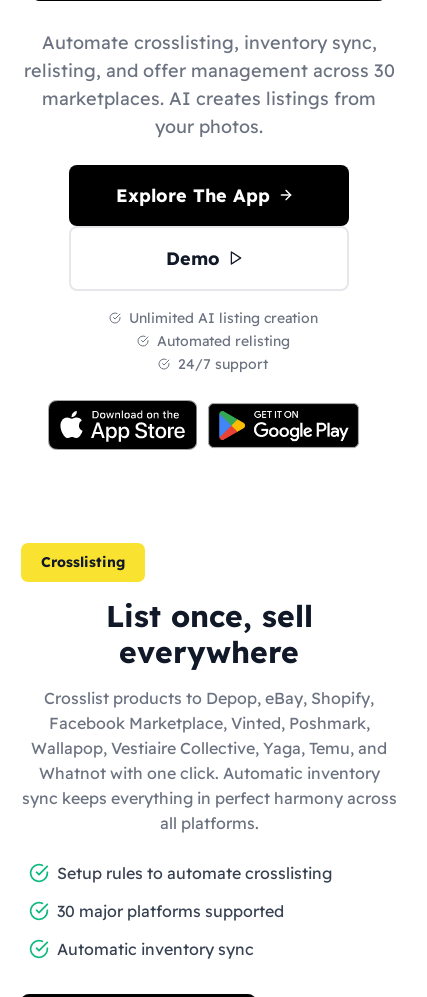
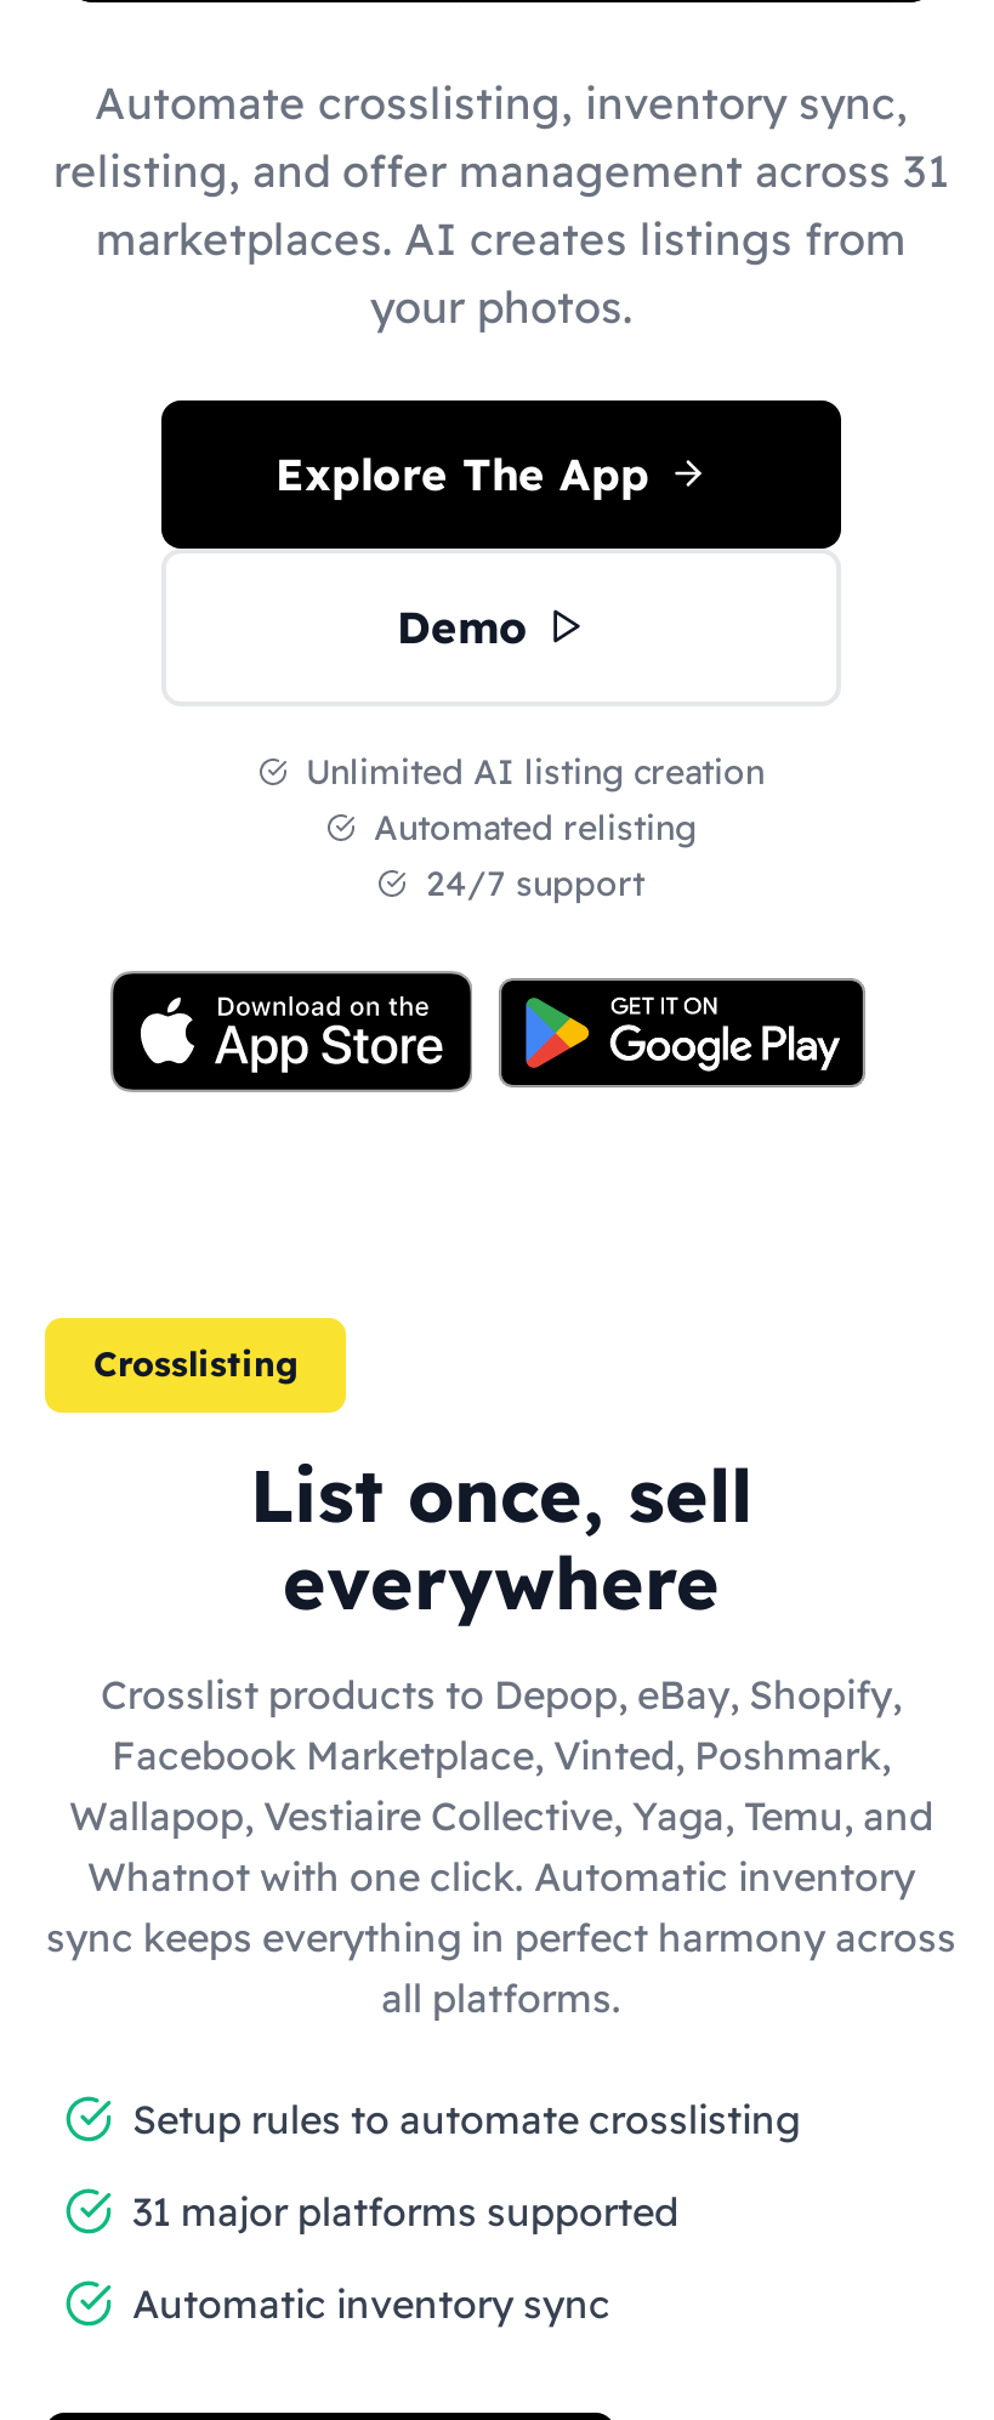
- relisting, and offer management across 30
+ relisting, and offer management across 31

- 30 major platforms supported
+ 31 major platforms supported
